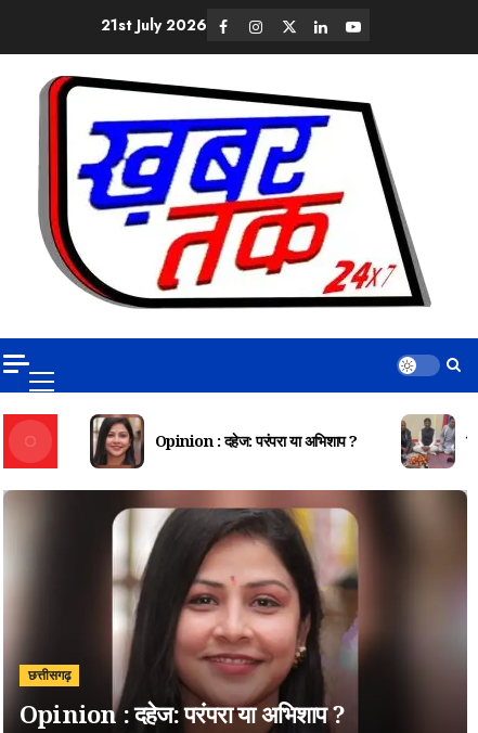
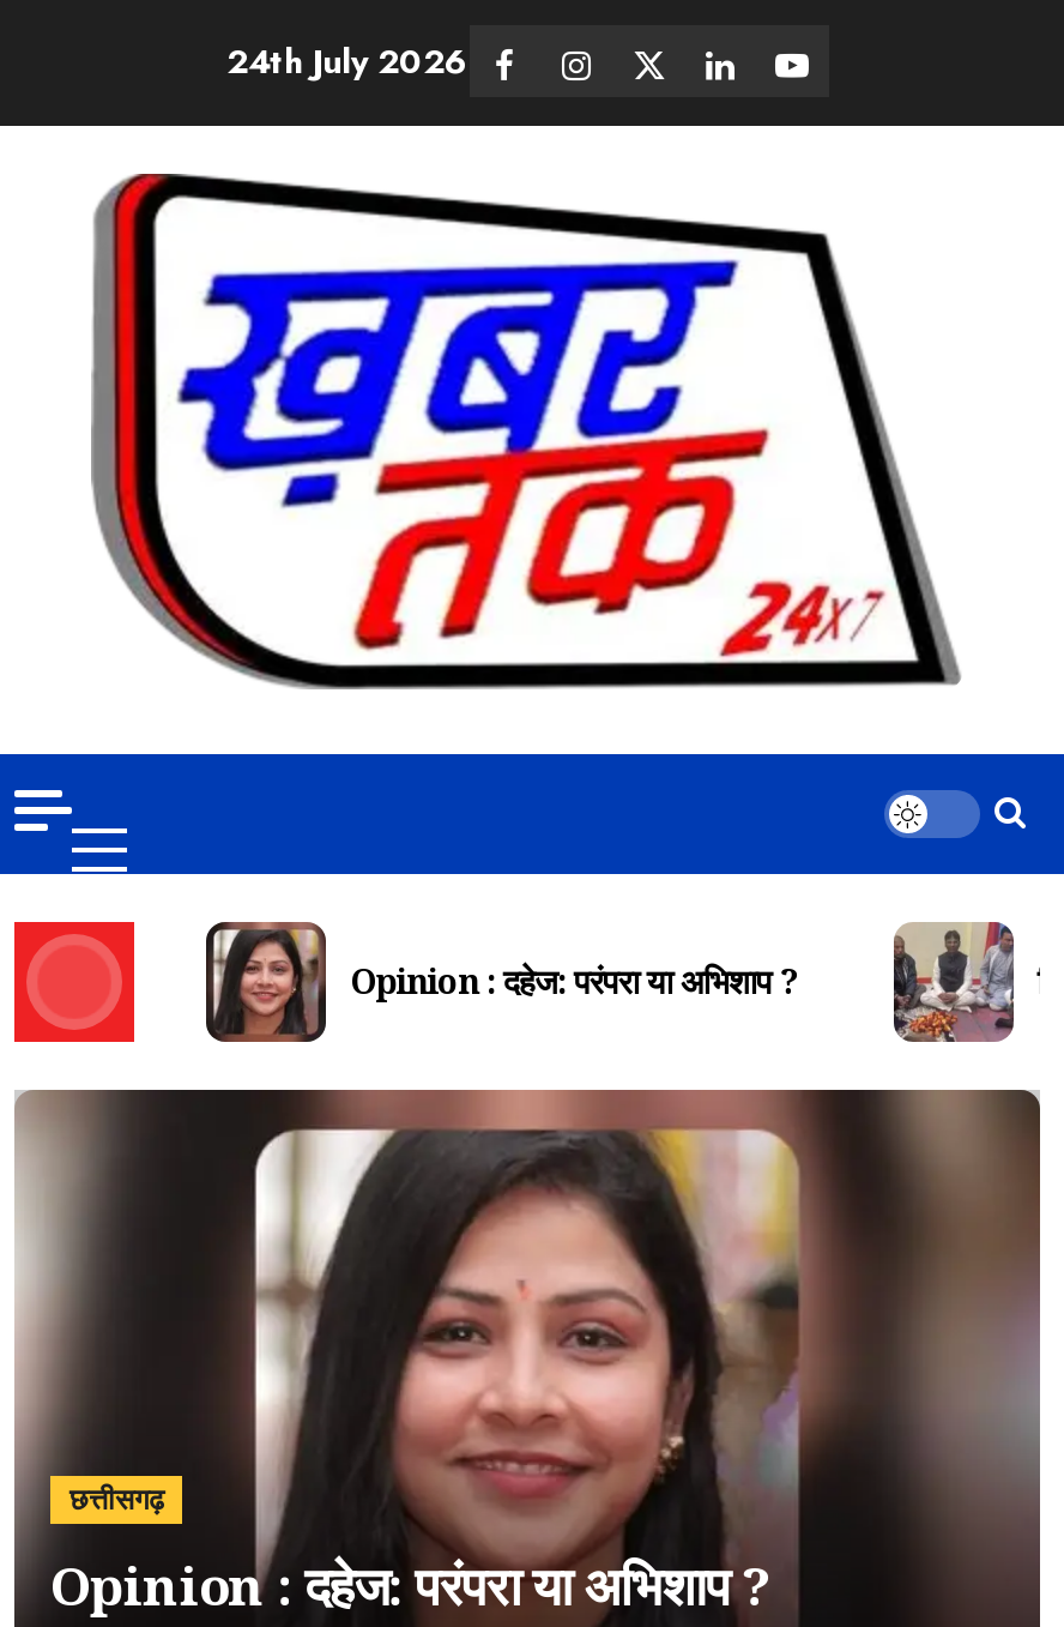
- 21st July 2026
+ 24th July 2026
